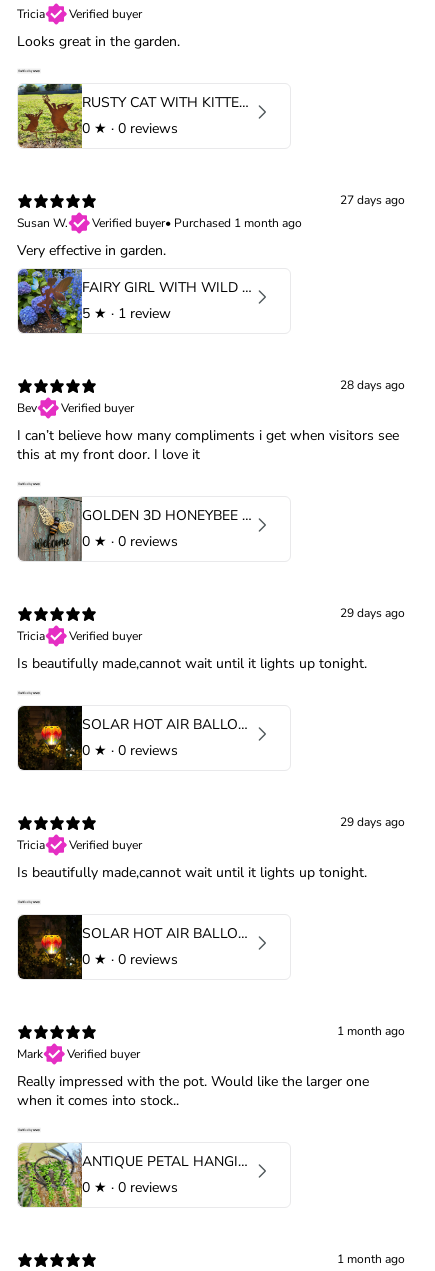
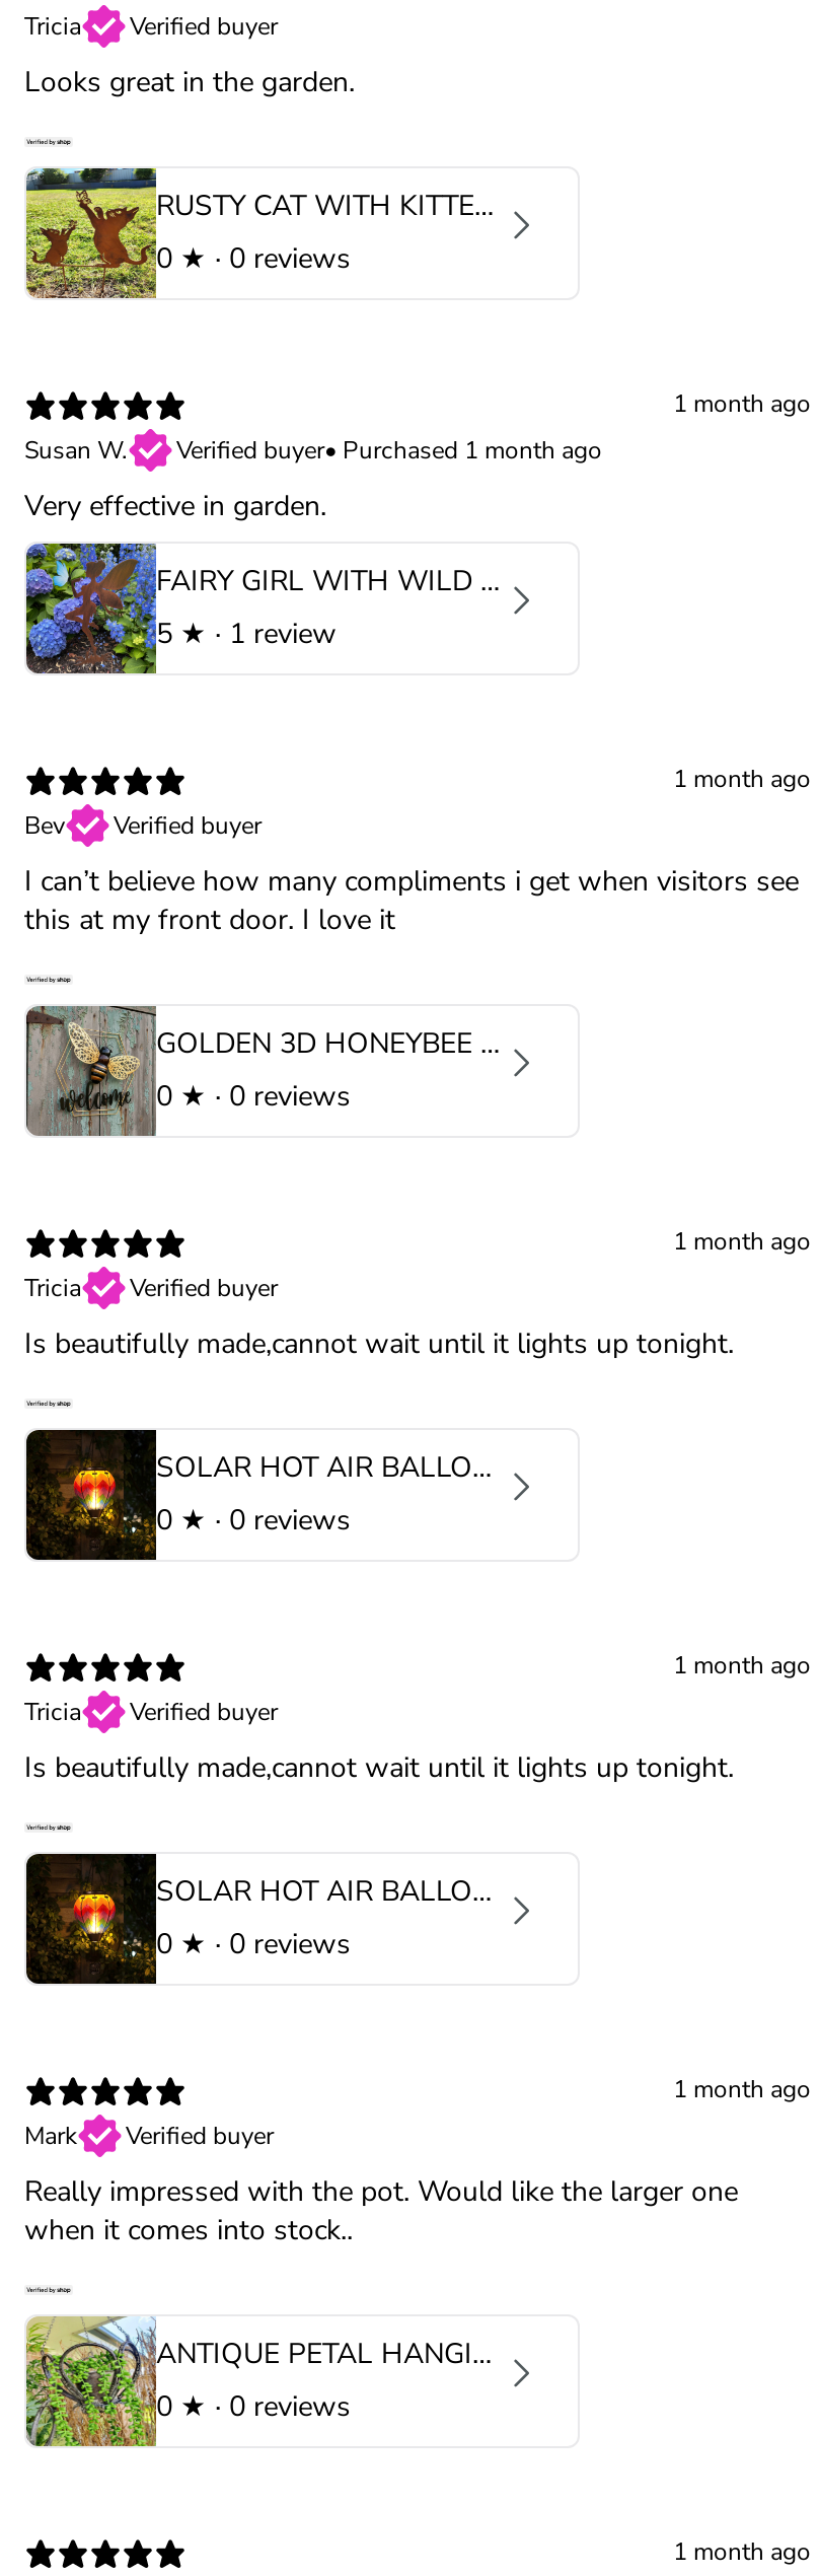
- 27 days ago
+ 1 month ago

- 28 days ago
+ 1 month ago

- 29 days ago
+ 1 month ago

- 29 days ago
+ 1 month ago
